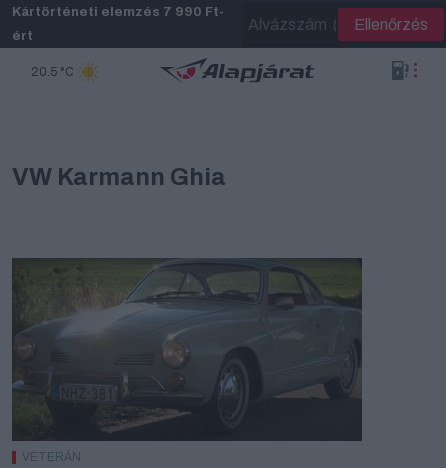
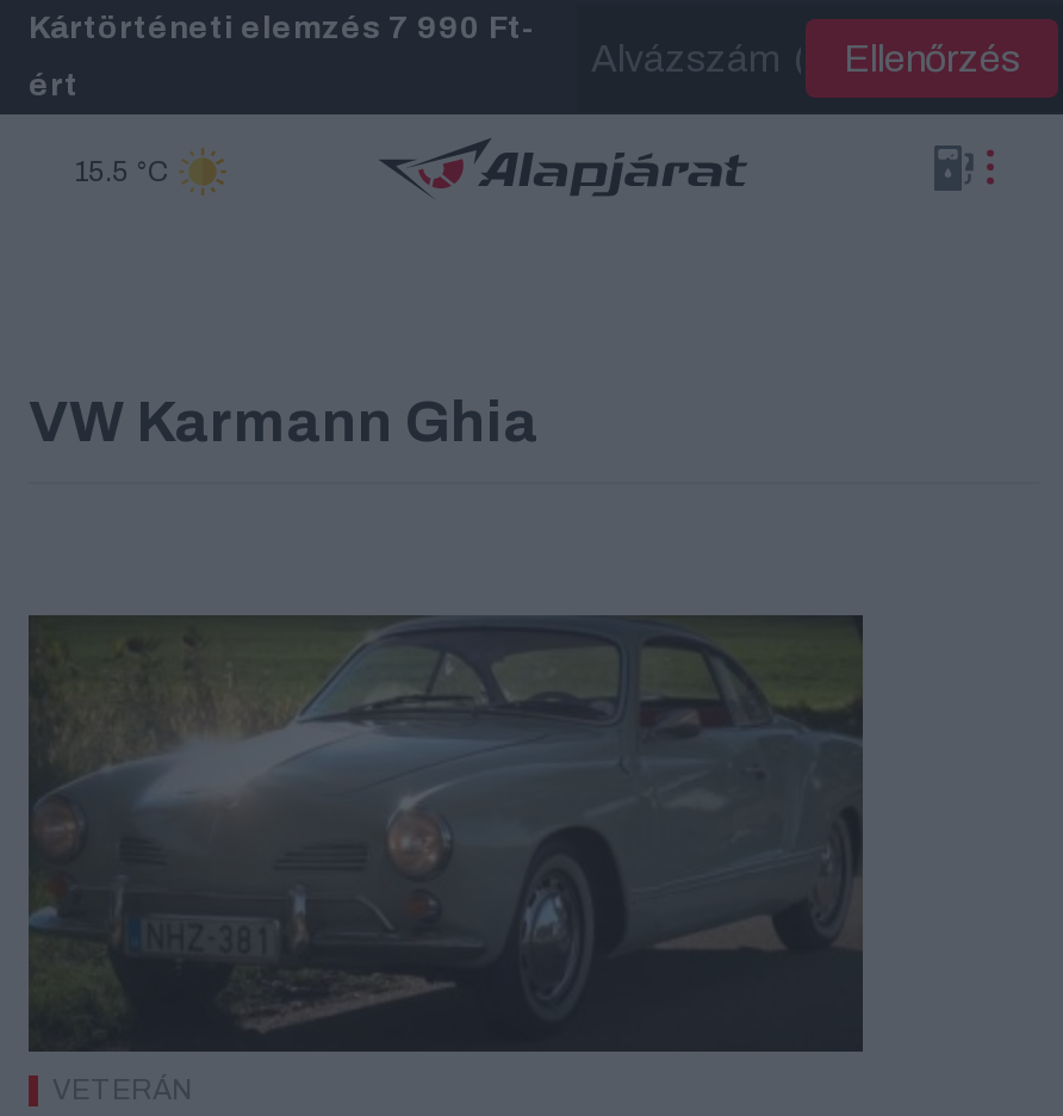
- 20.5 °C
+ 15.5 °C
